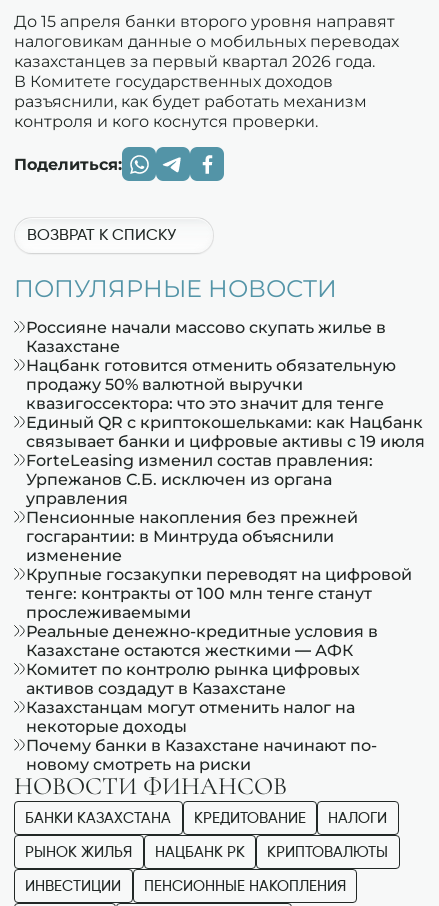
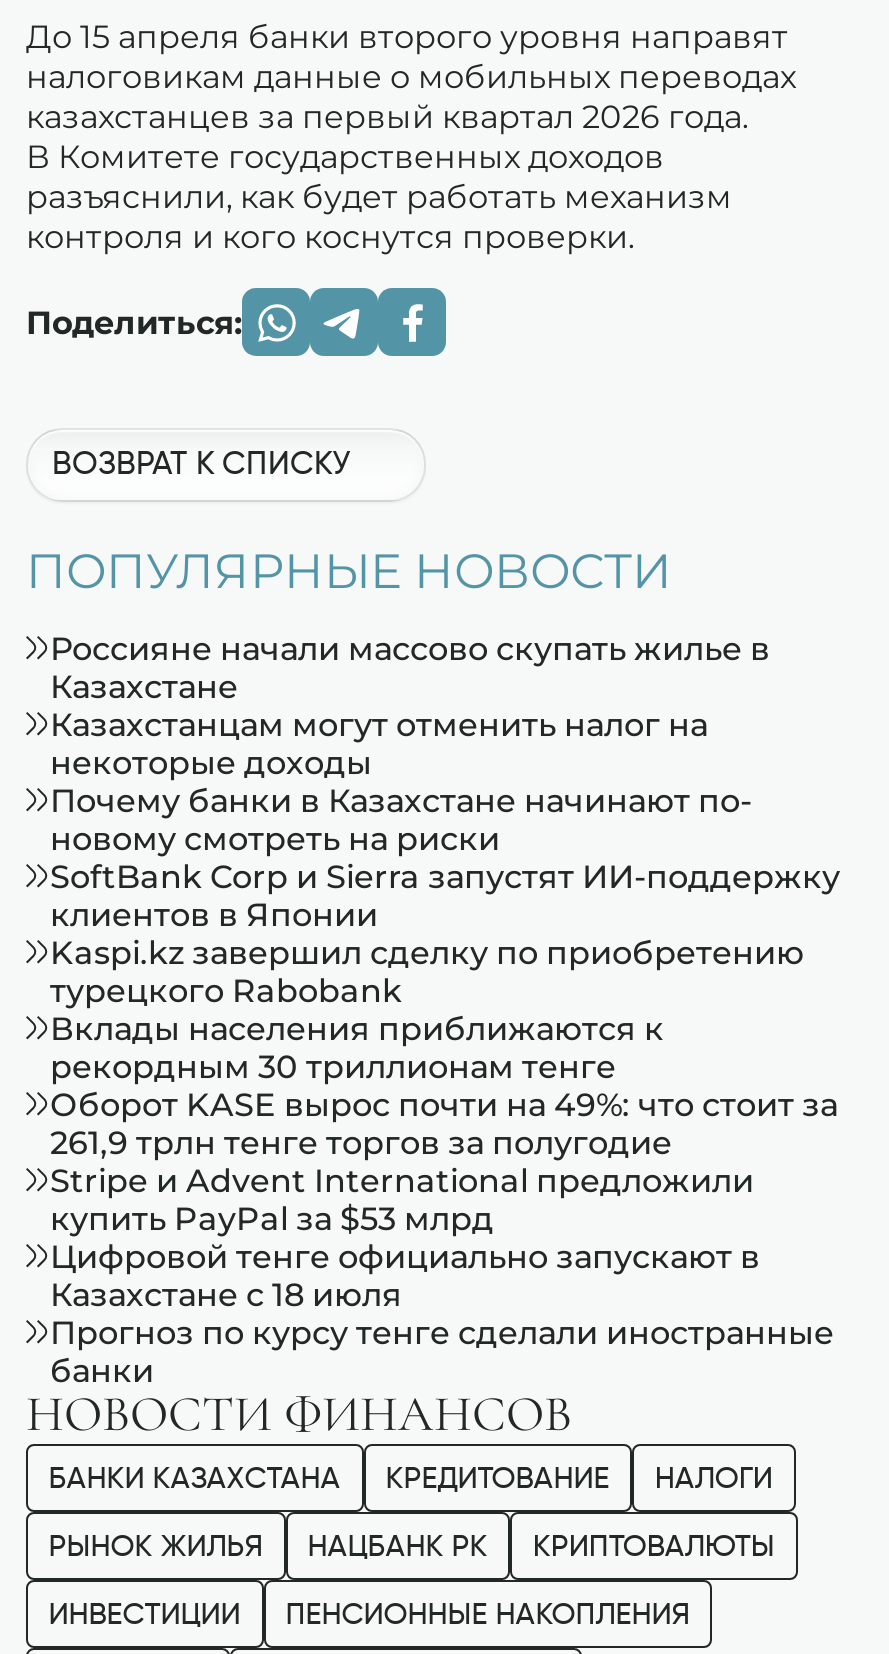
- Нацбанк готовится отменить обязательную
- продажу 50% валютной выручки
- квазигоссектора: что это значит для тенге
- Единый QR с криптокошельками: как Нацбанк
- связывает банки и цифровые активы с 19 июля
- ForteLeasing изменил состав правления:
- Урпежанов С.Б. исключен из органа
- управления
- Пенсионные накопления без прежней
- госгарантии: в Минтруда объяснили
- изменение
- Крупные госзакупки переводят на цифровой
- тенге: контракты от 100 млн тенге станут
- прослеживаемыми
- Реальные денежно-кредитные условия в
- Казахстане остаются жесткими — АФК
- Комитет по контролю рынка цифровых
- активов создадут в Казахстане

moved up: Казахстанцам могут отменить налог на | некоторые доходы | Почему банки в Казахстане начинают по- | новому смотреть на риски

+ SoftBank Corp и Sierra запустят ИИ-поддержку
+ клиентов в Японии
+ Kaspi.kz завершил сделку по приобретению
+ турецкого Rabobank
+ Вклады населения приближаются к
+ рекордным 30 триллионам тенге
+ Оборот KASE вырос почти на 49%: что стоит за
+ 261,9 трлн тенге торгов за полугодие
+ Stripe и Advent International предложили
+ купить PayPal за $53 млрд
+ Цифровой тенге официально запускают в
+ Казахстане с 18 июля
+ Прогноз по курсу тенге сделали иностранные
+ банки
